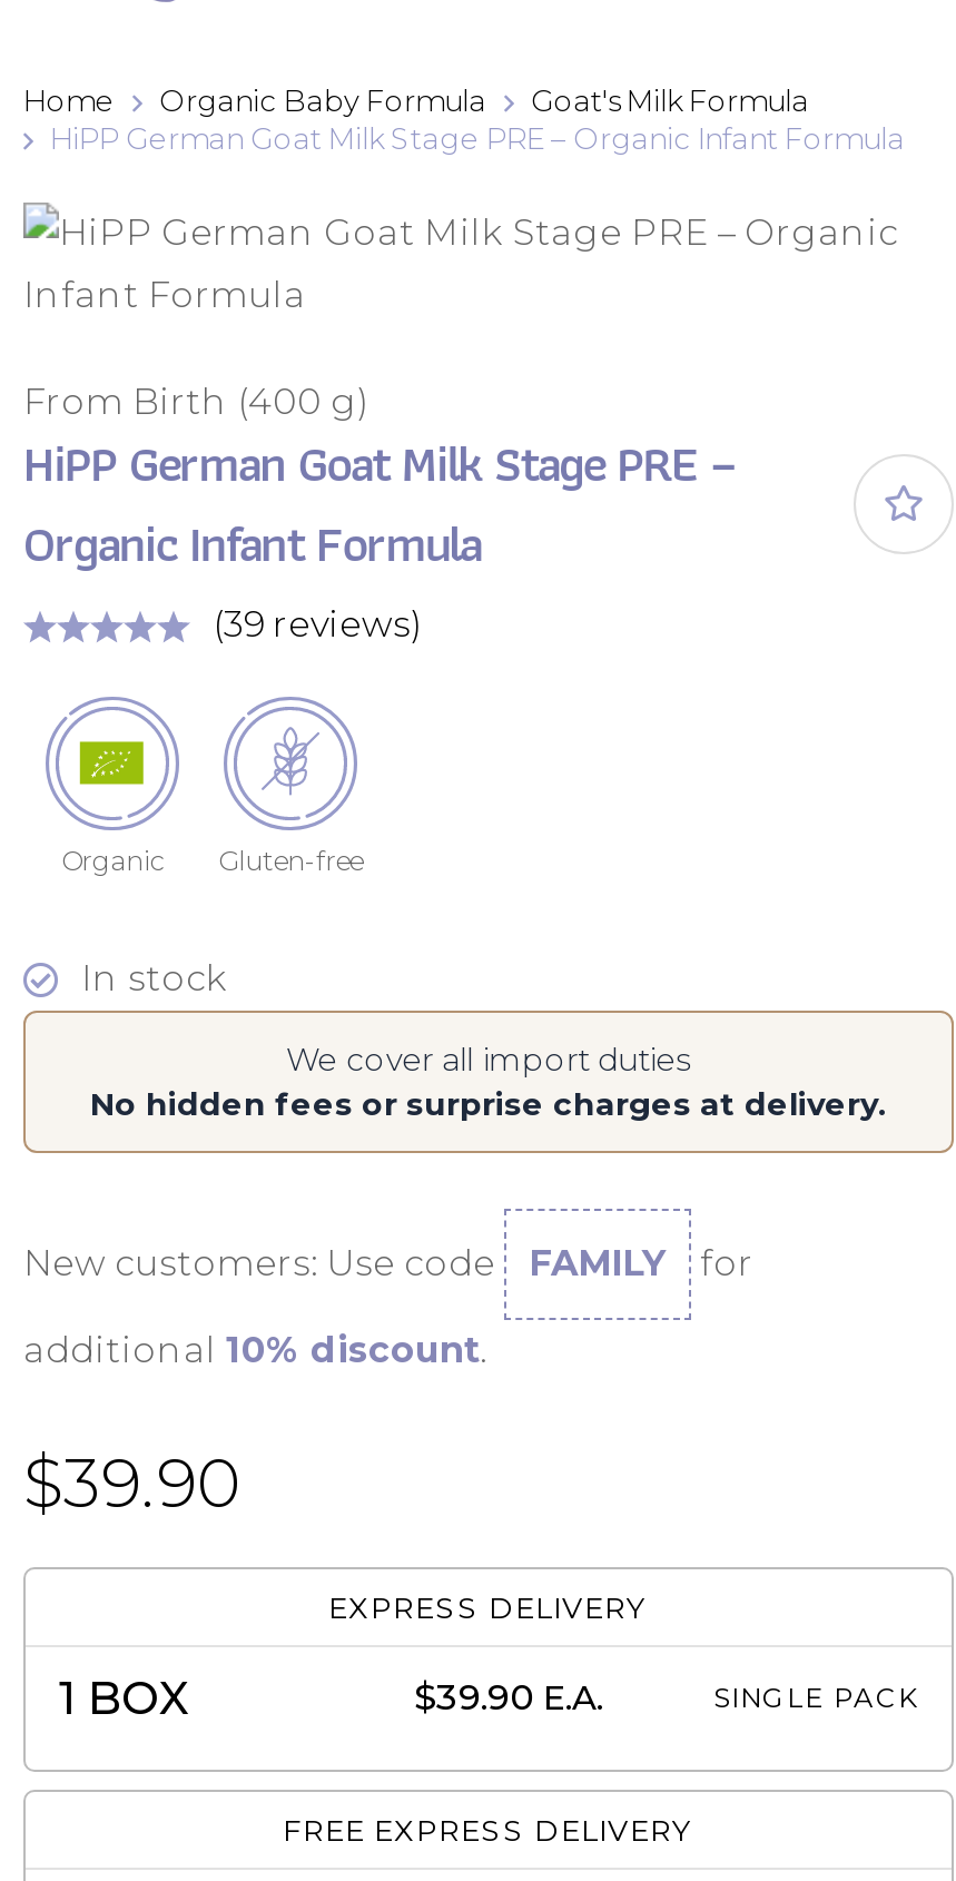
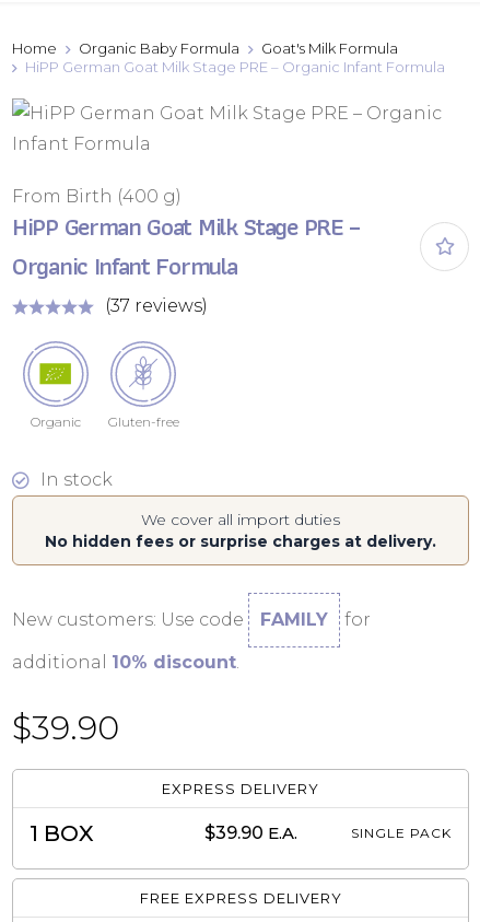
- (39 reviews)
+ (37 reviews)
